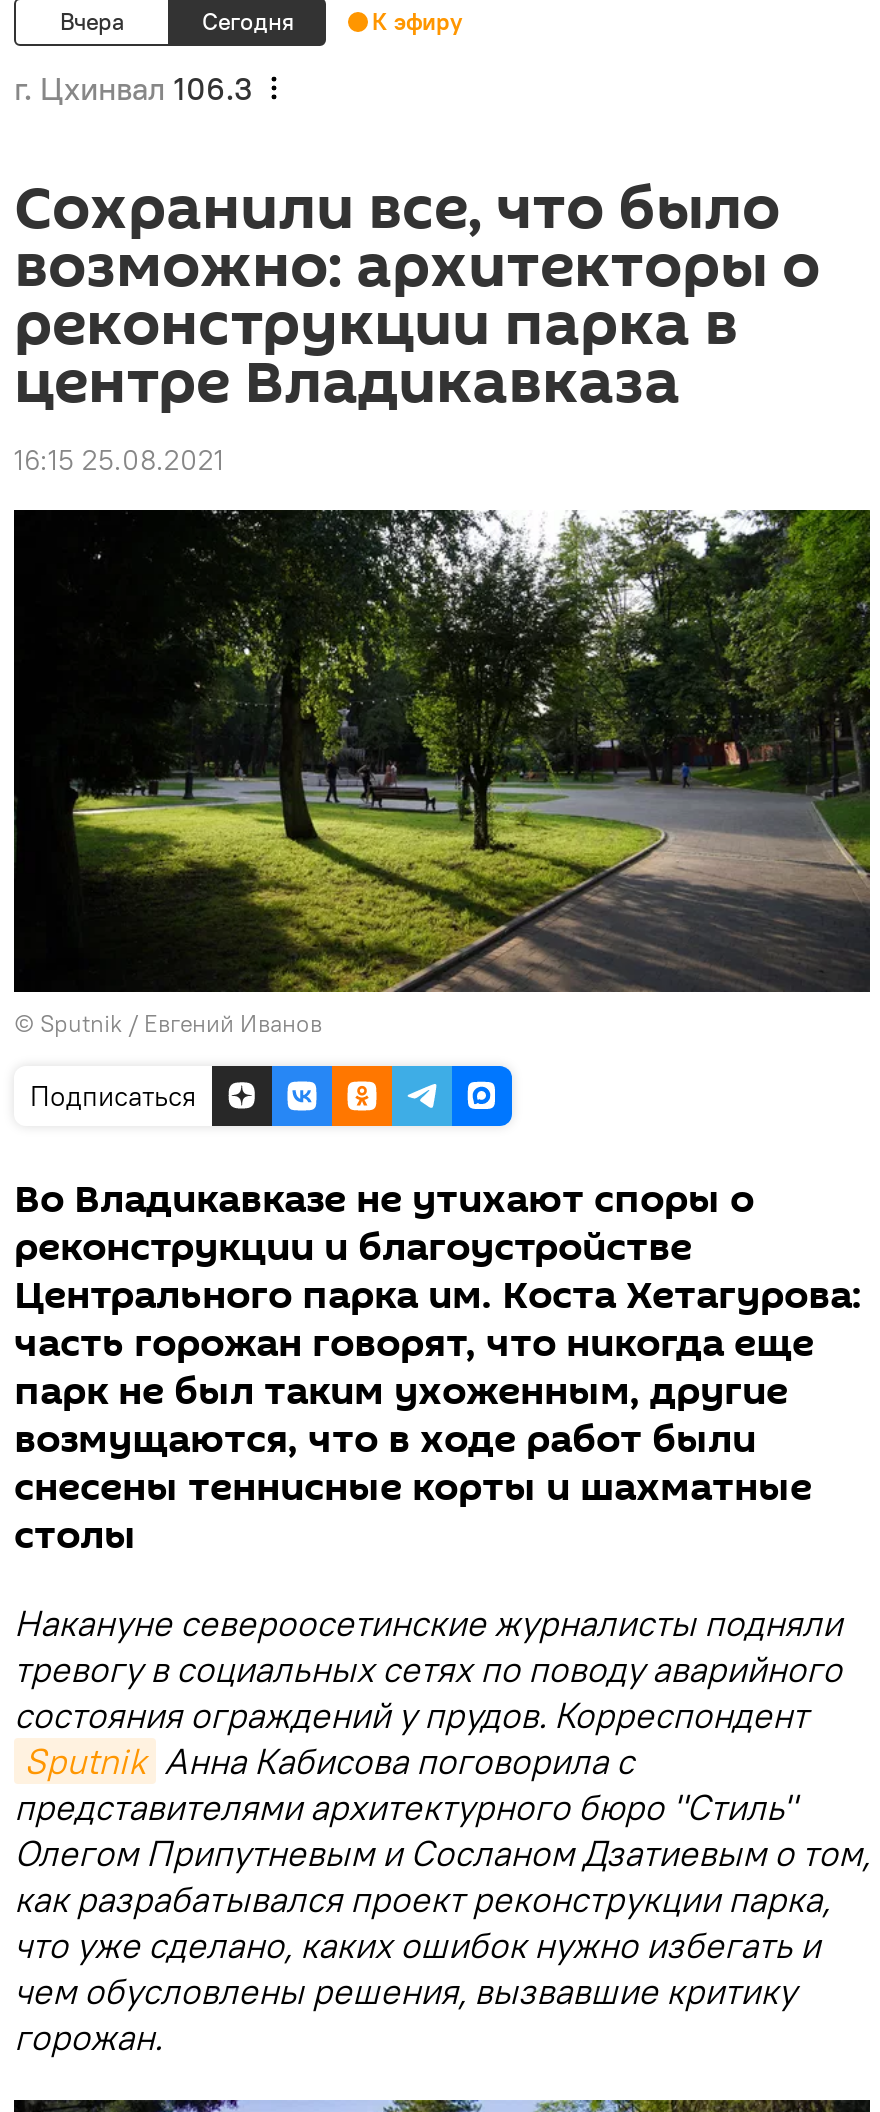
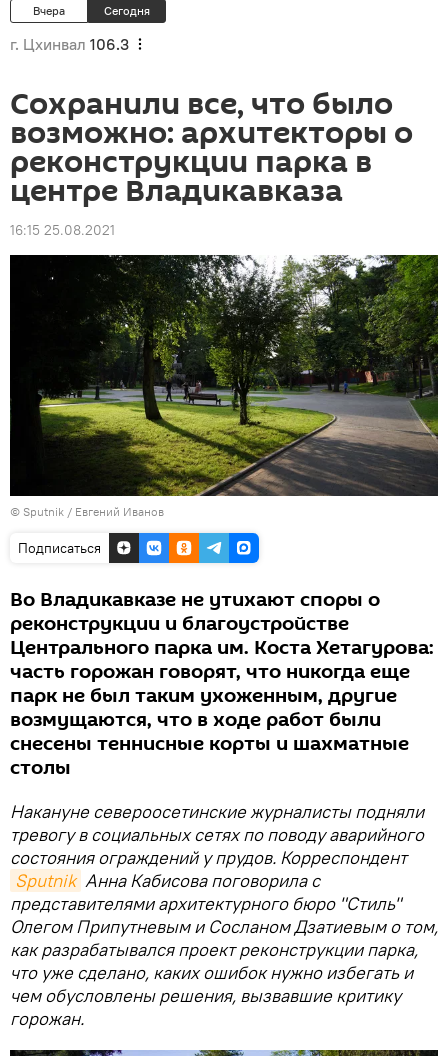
- К эфиру
